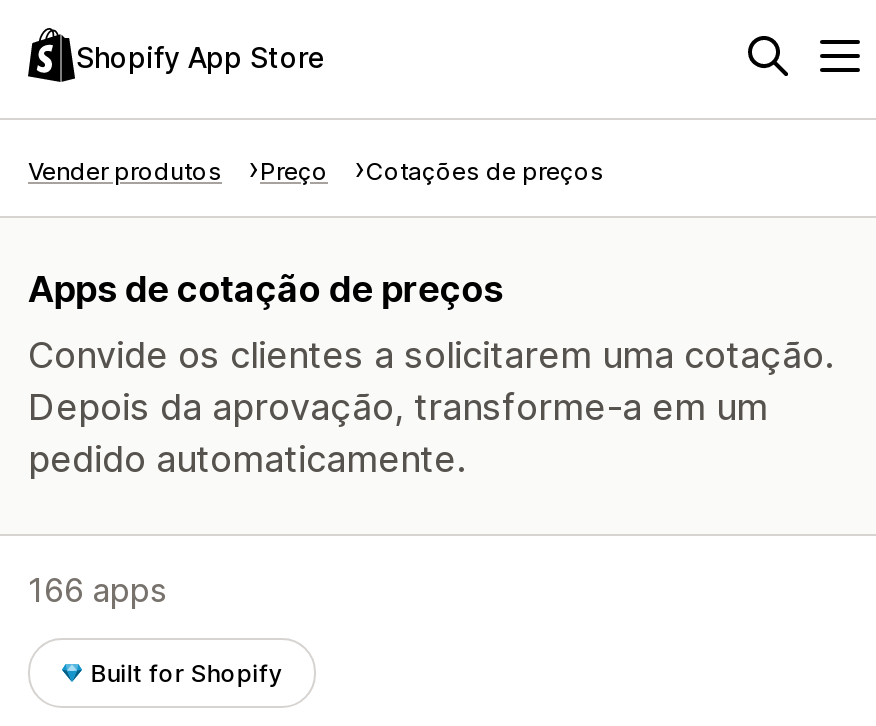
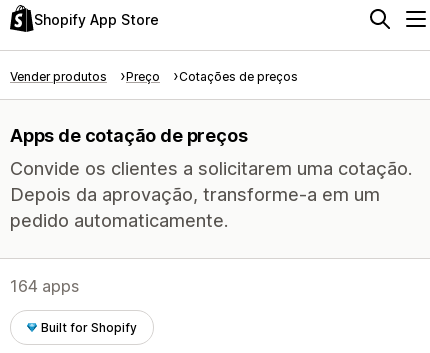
- 166 apps
+ 164 apps
